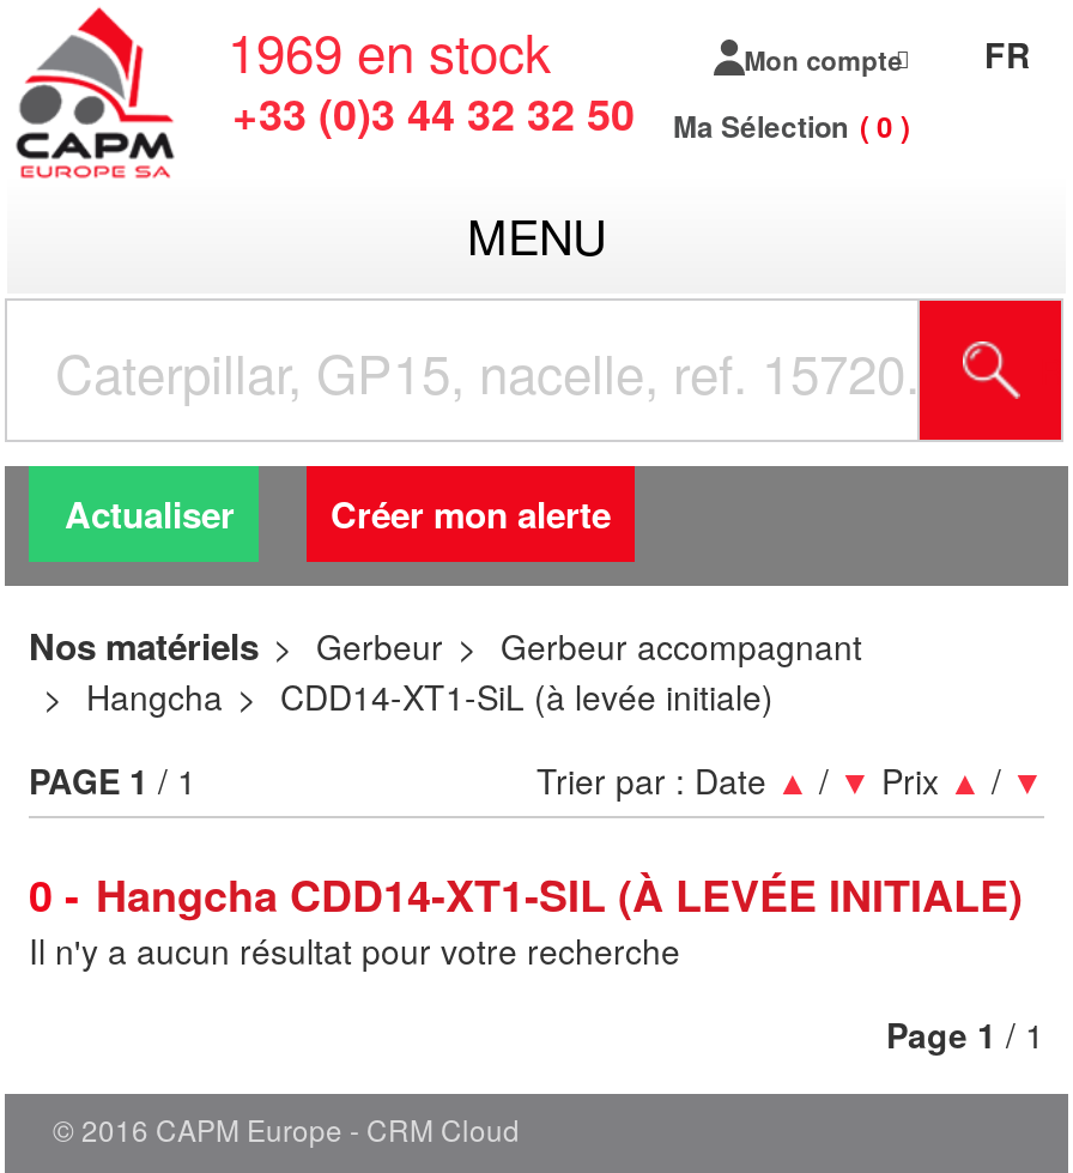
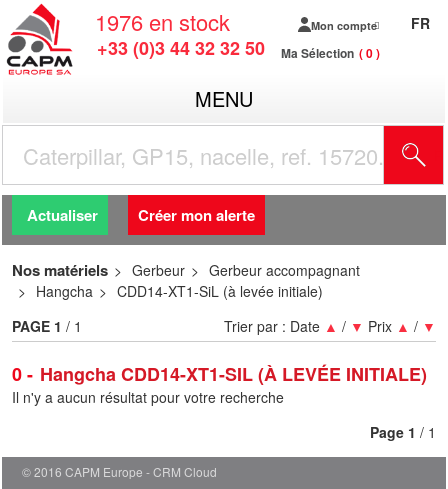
- 1969 en stock
+ 1976 en stock
